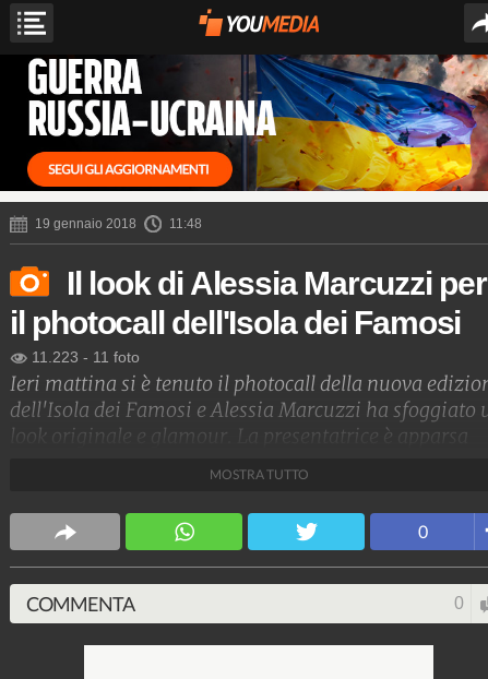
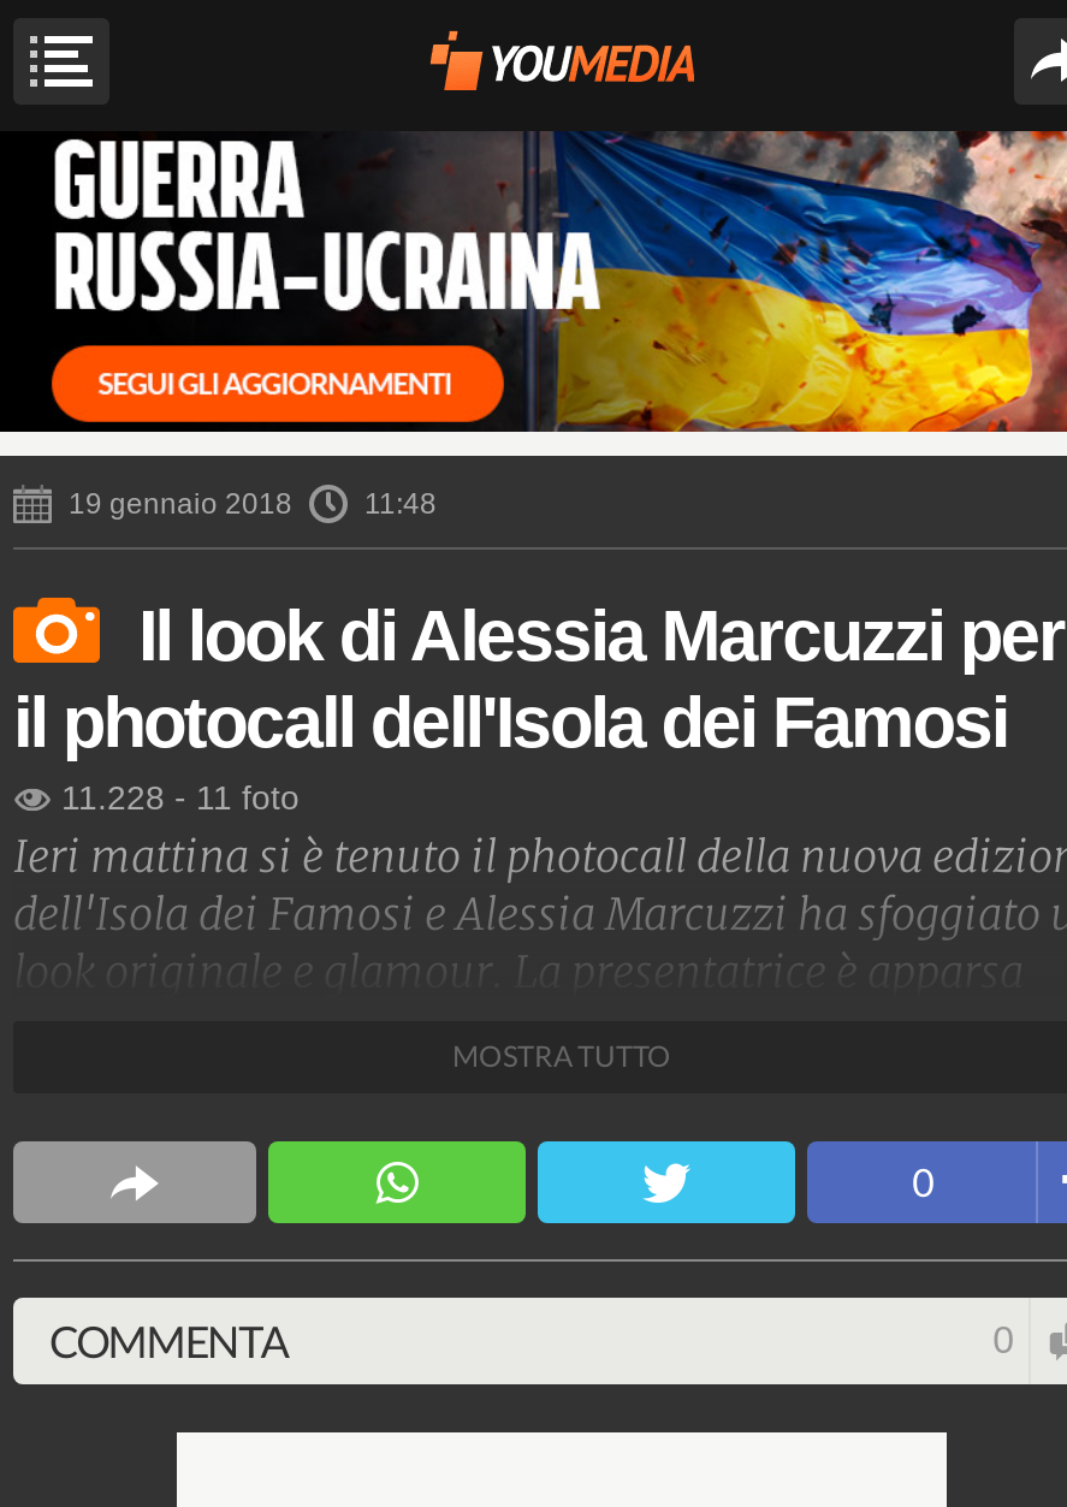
- 11.223 - 11 foto
+ 11.228 - 11 foto
